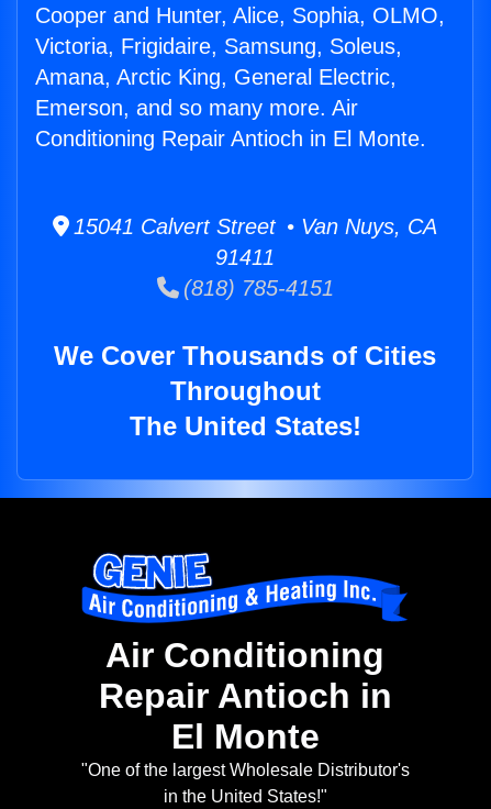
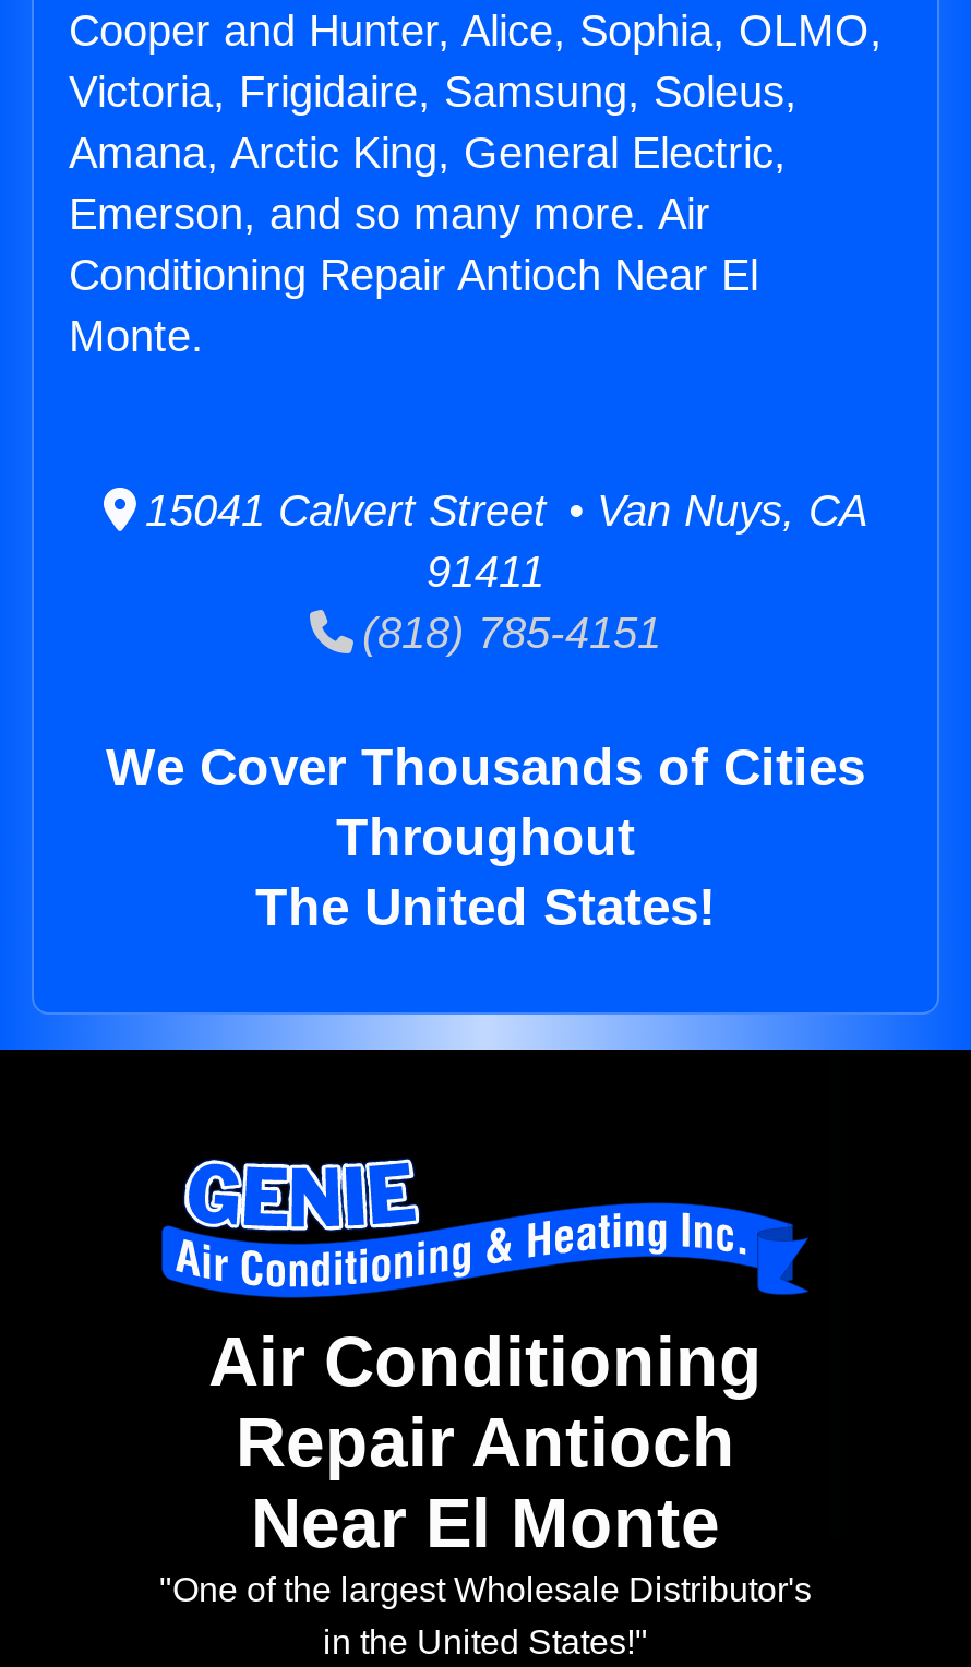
- Conditioning Repair Antioch in El Monte.
+ Conditioning Repair Antioch Near El
+ Monte.

- Repair Antioch in
- El Monte
+ Repair Antioch
+ Near El Monte
